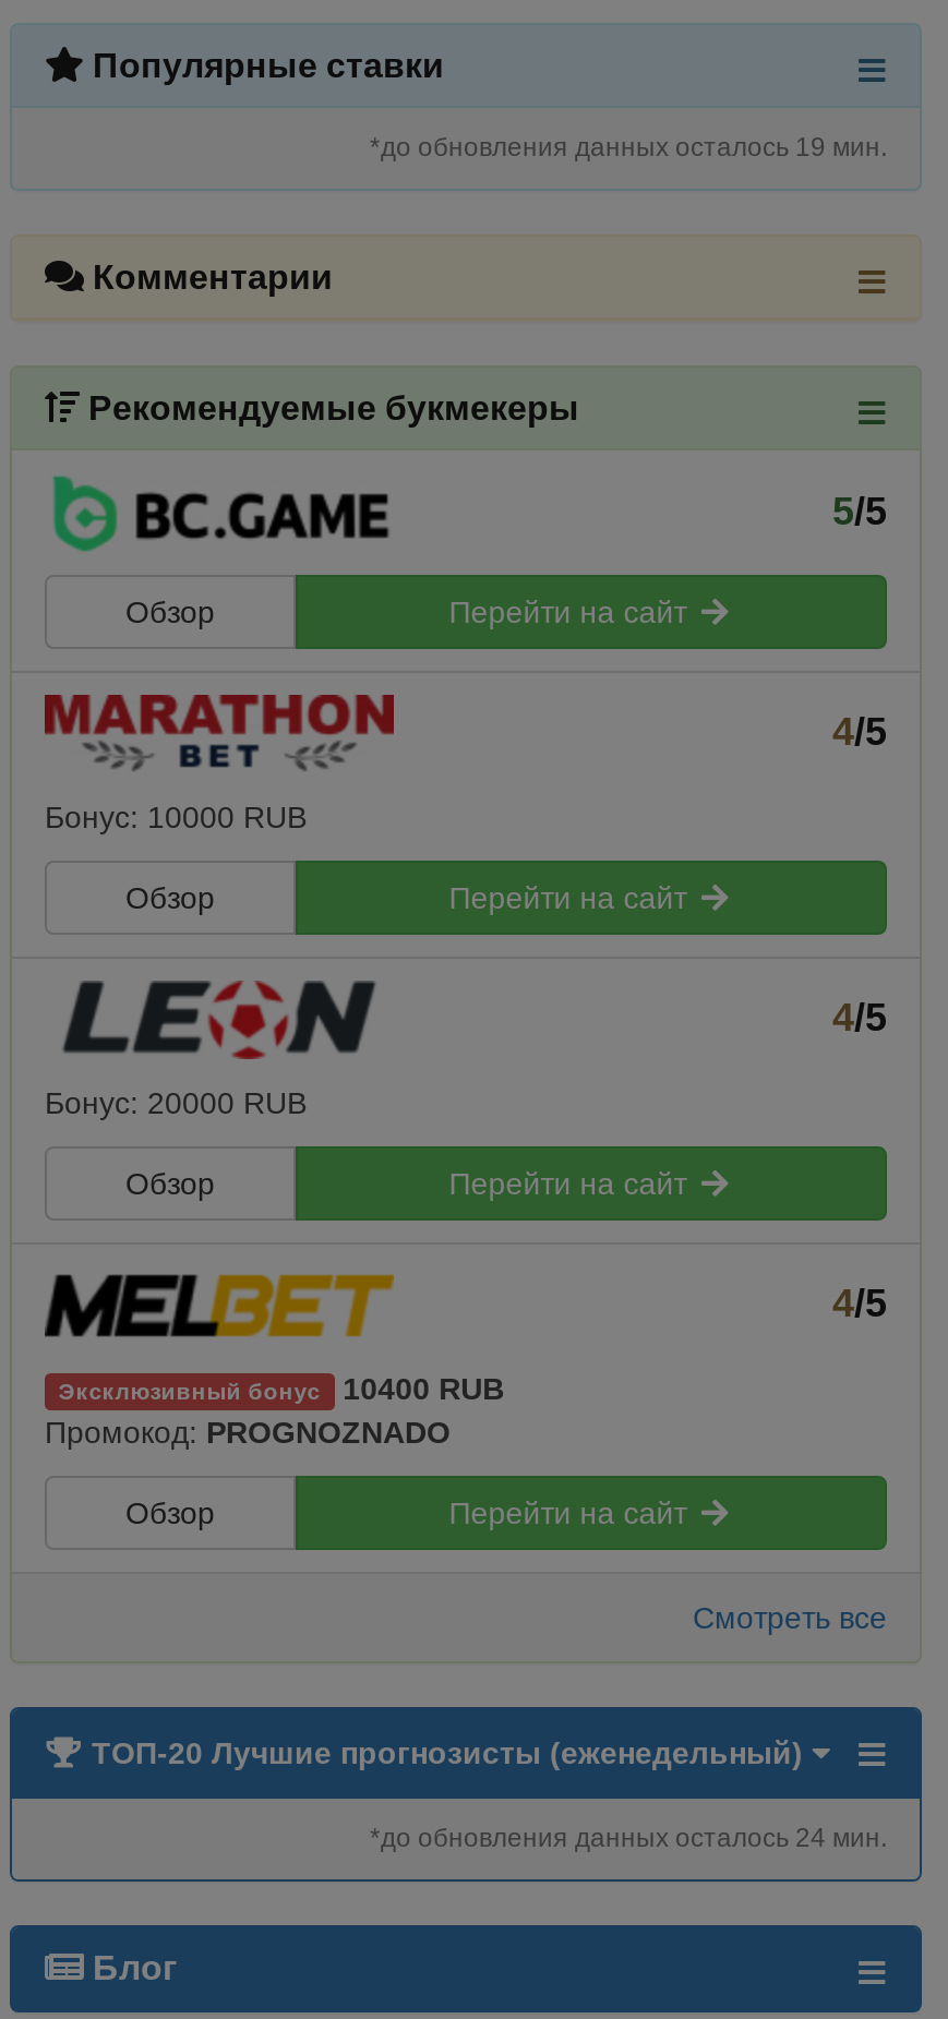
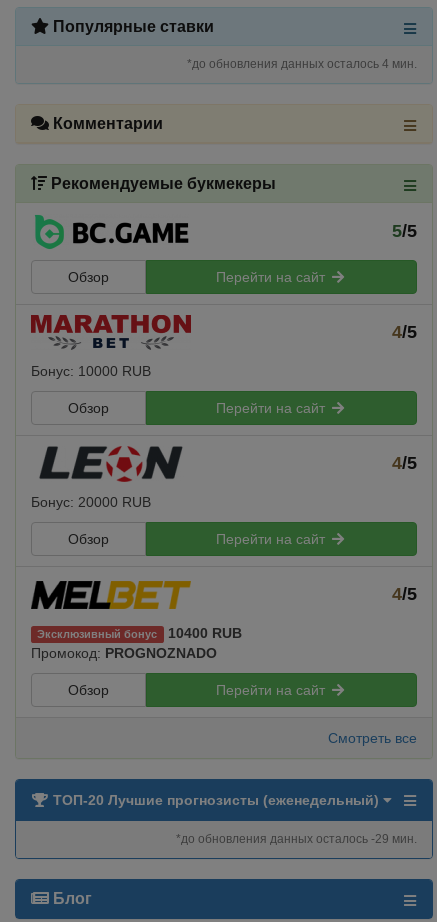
- *до обновления данных осталось 19 мин.
+ *до обновления данных осталось 4 мин.

- *до обновления данных осталось 24 мин.
+ *до обновления данных осталось -29 мин.
